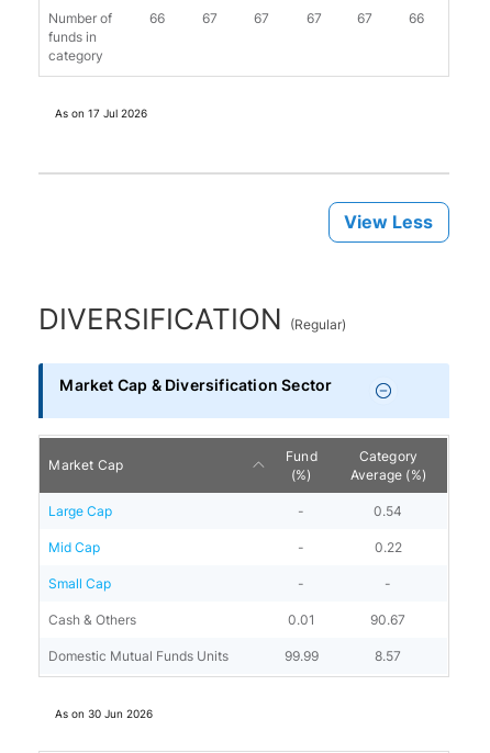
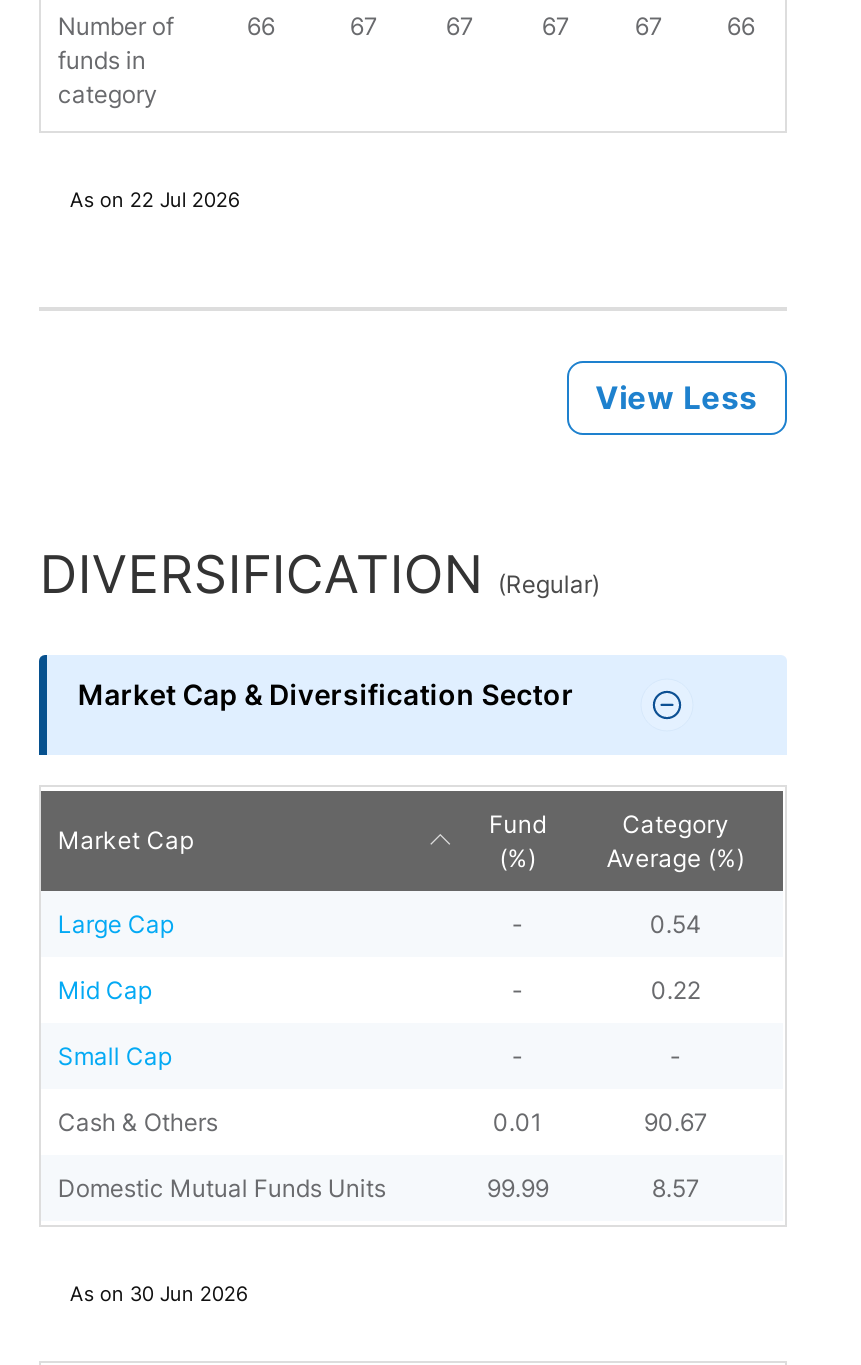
- As on 17 Jul 2026
+ As on 22 Jul 2026
